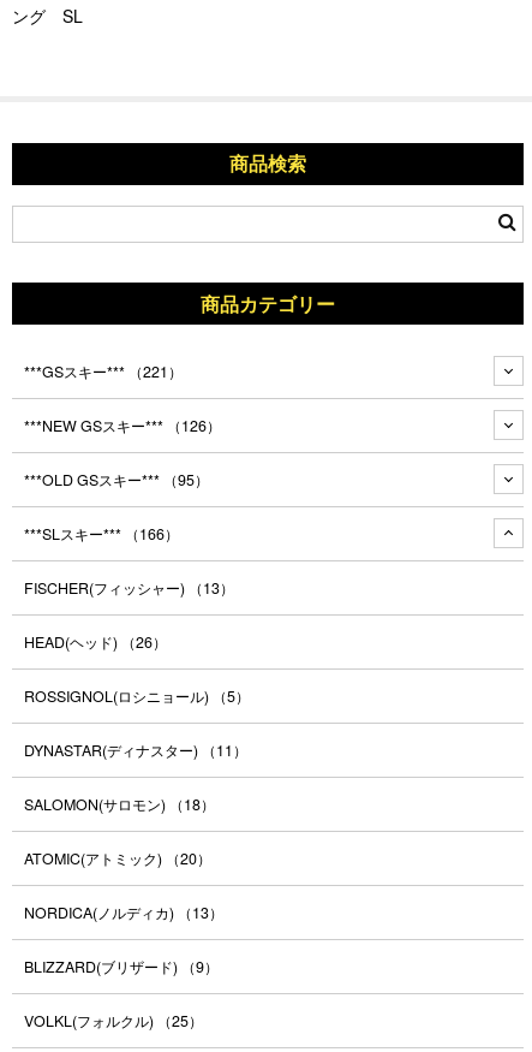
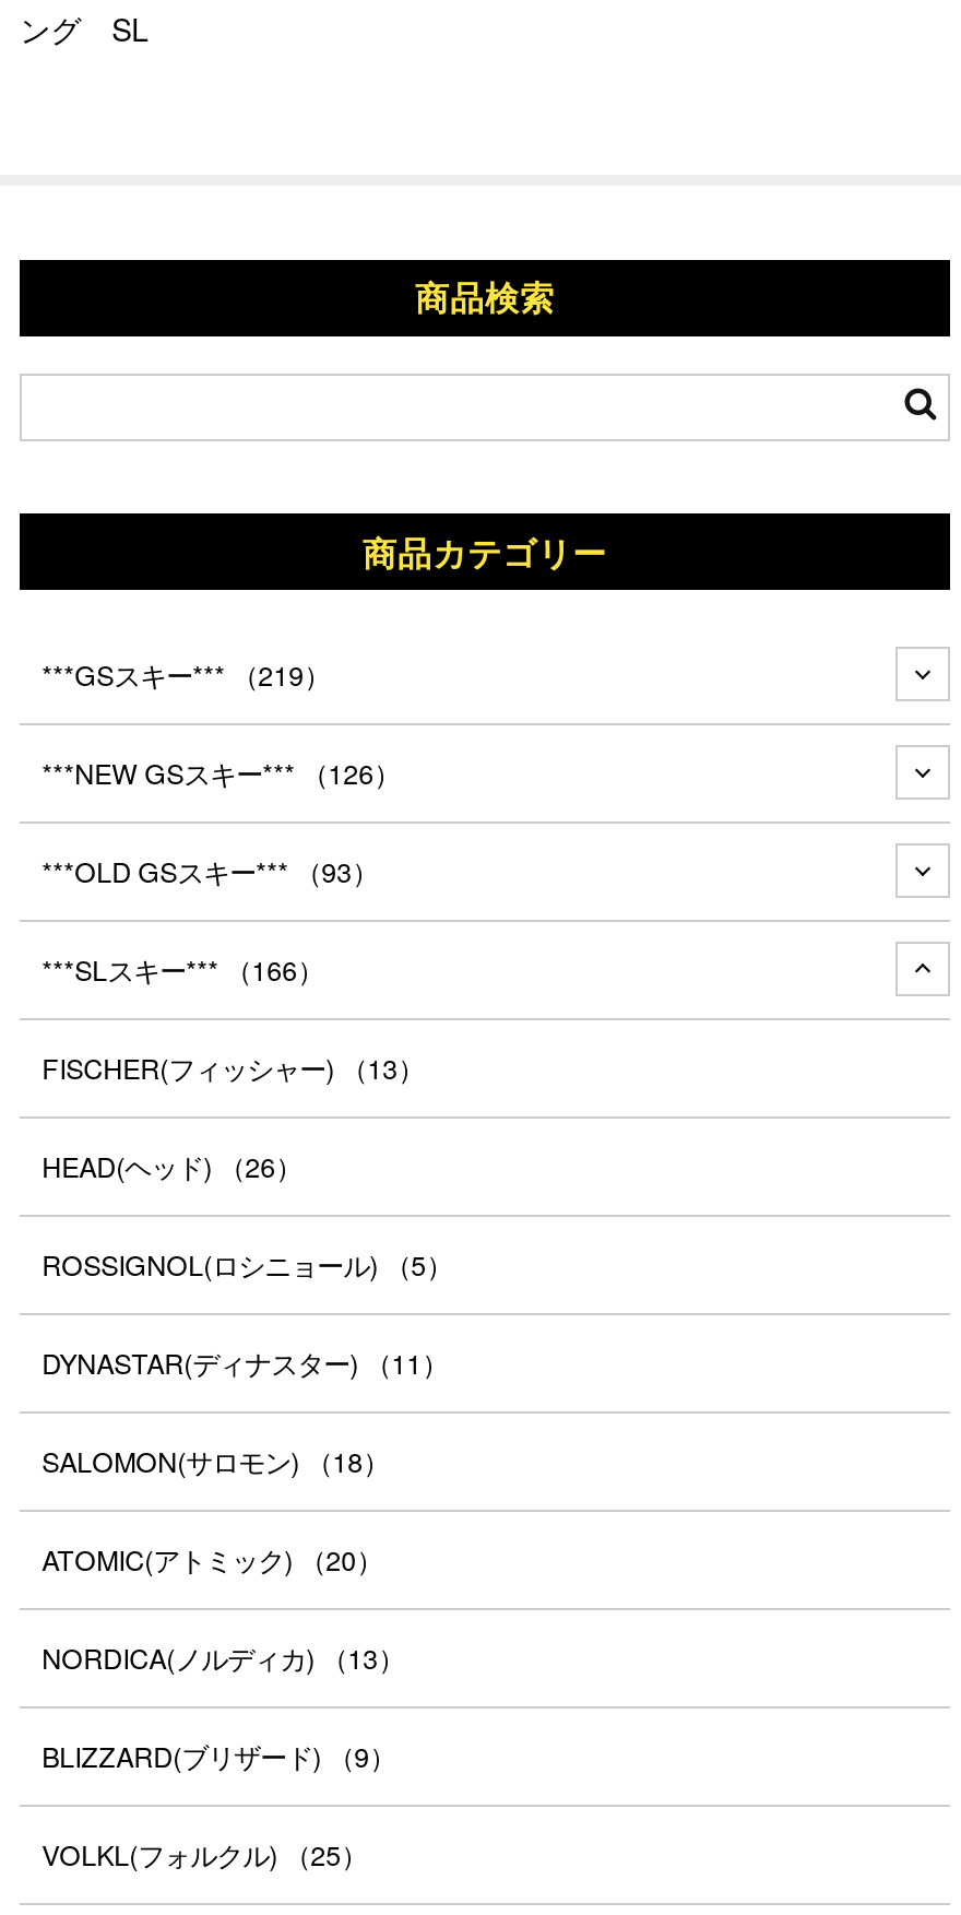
- ***GSスキー***（221）
+ ***GSスキー***（219）

- ***OLD GSスキー***（95）
+ ***OLD GSスキー***（93）
